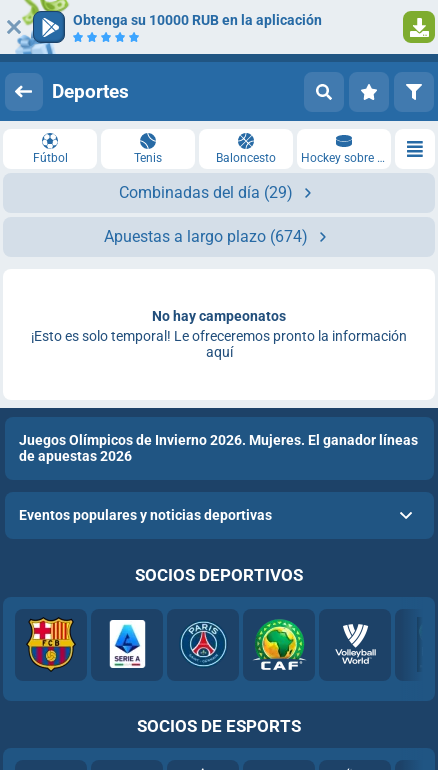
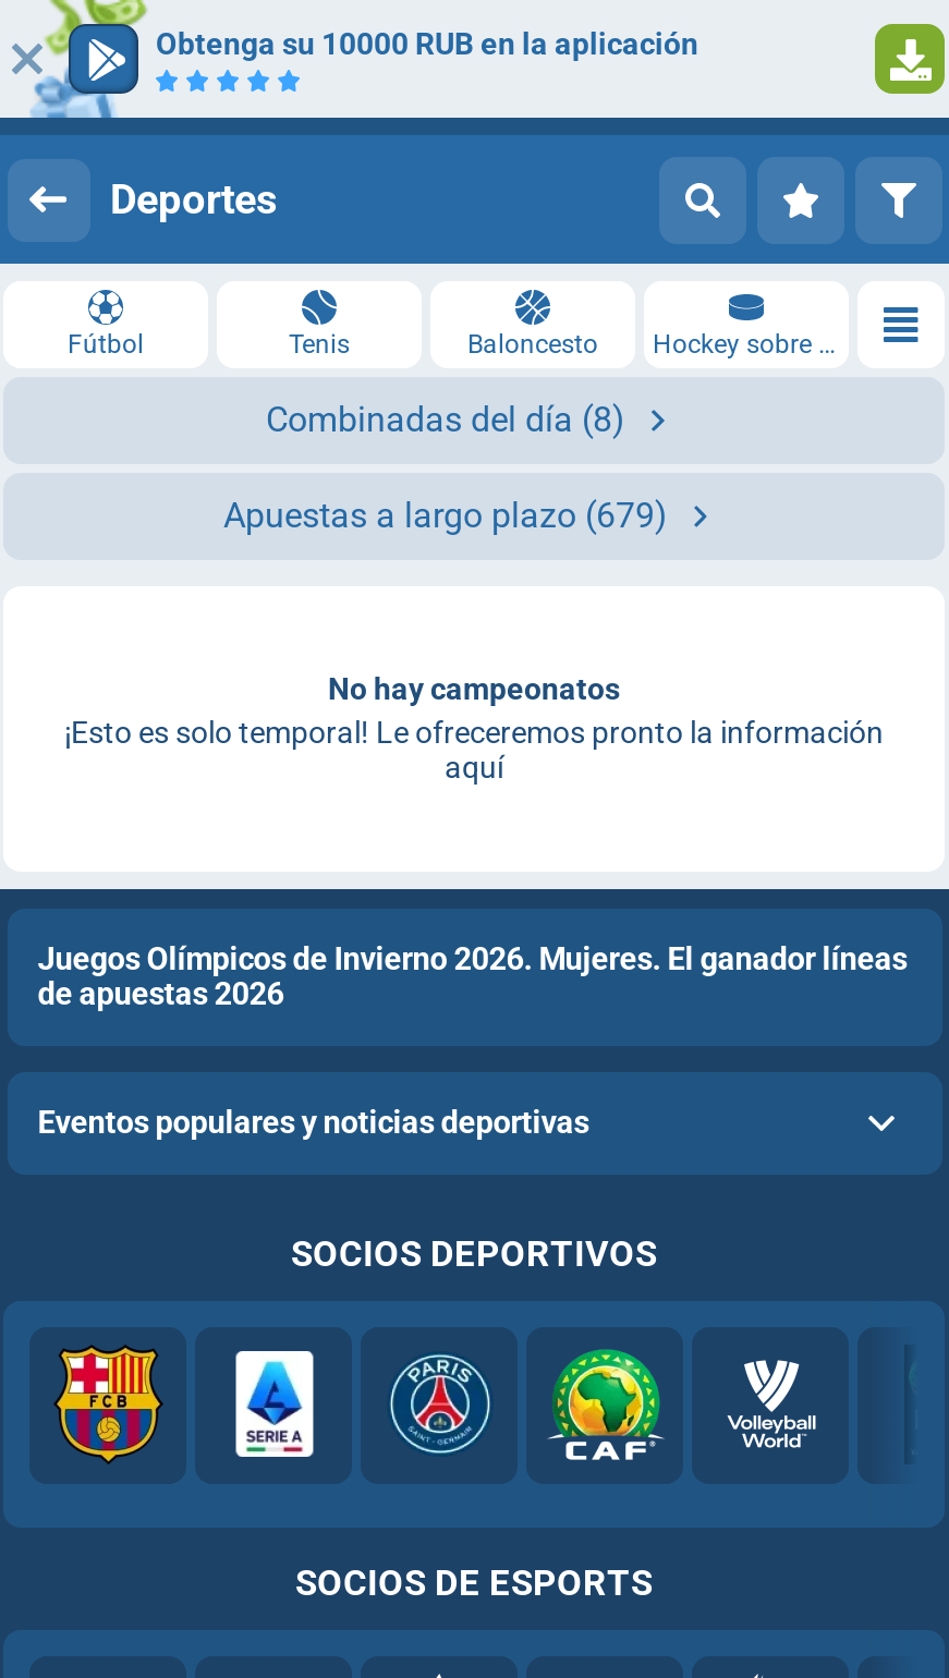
- Combinadas del día (29)
+ Combinadas del día (8)

- Apuestas a largo plazo (674)
+ Apuestas a largo plazo (679)
